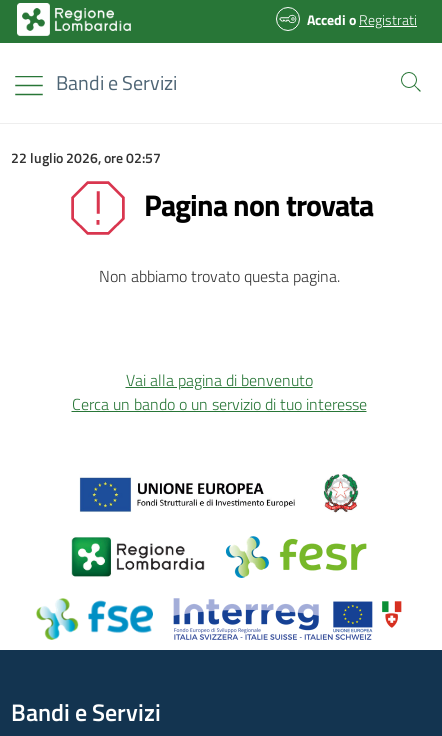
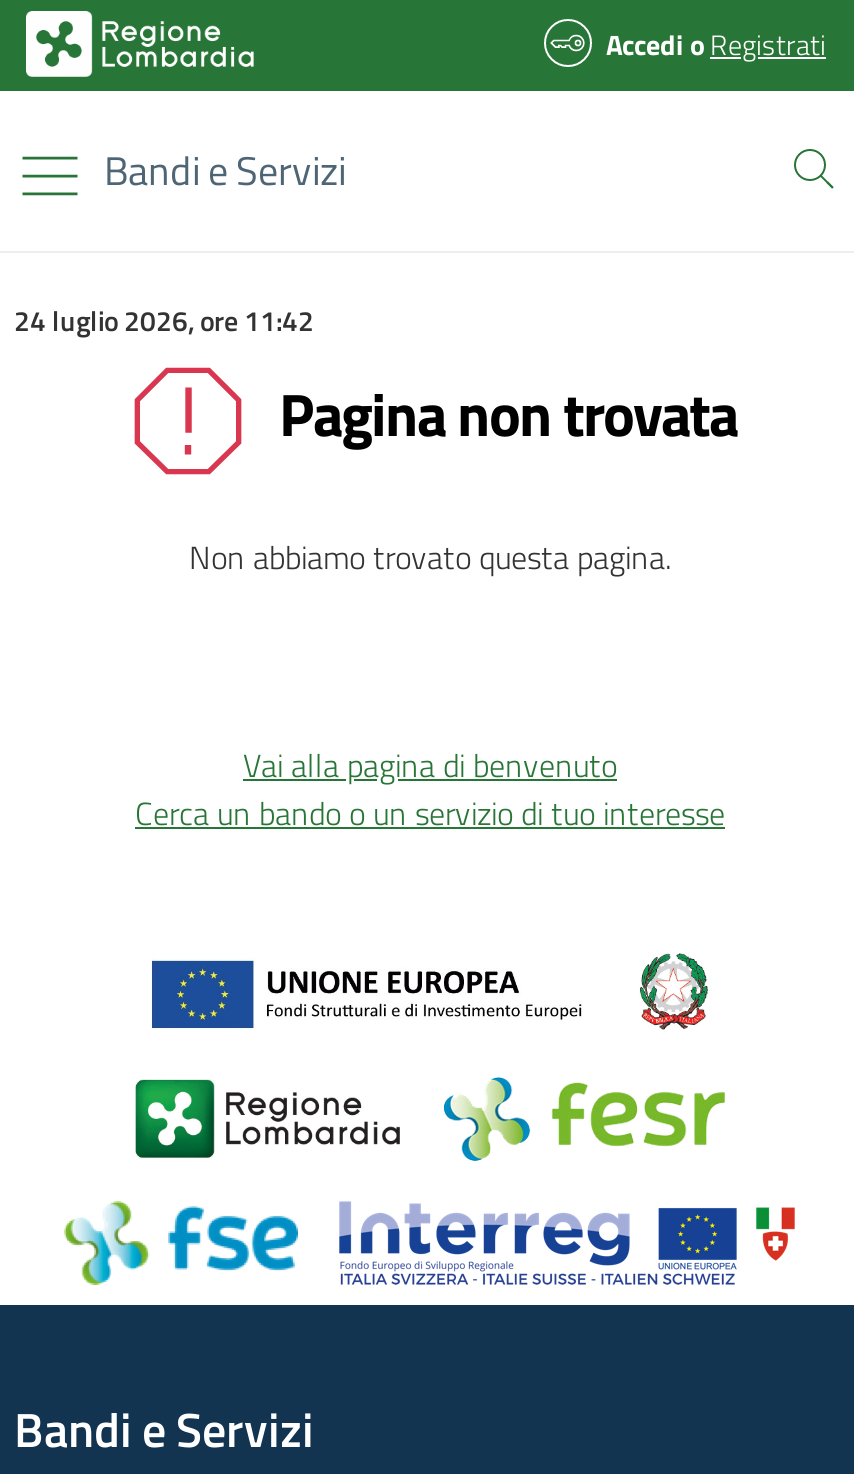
- 22 luglio 2026, ore 02:57
+ 24 luglio 2026, ore 11:42
